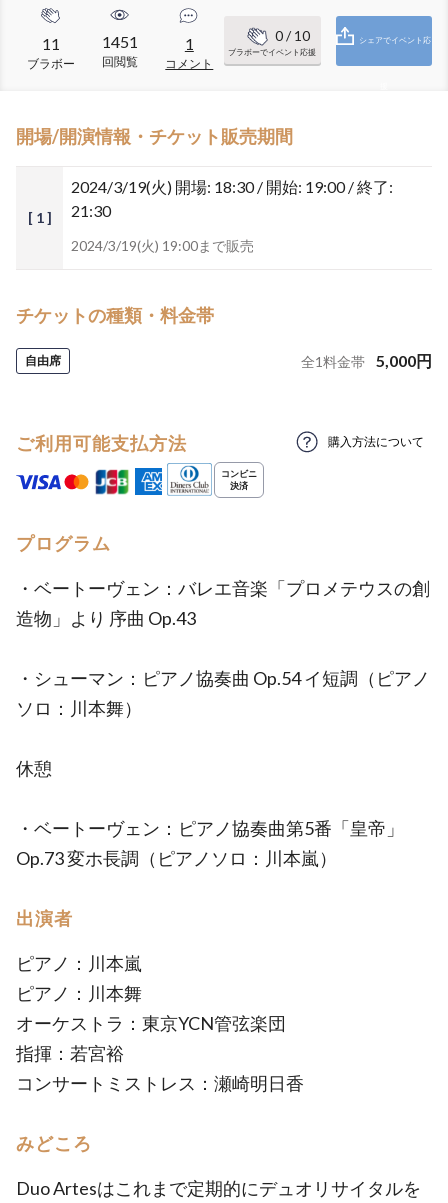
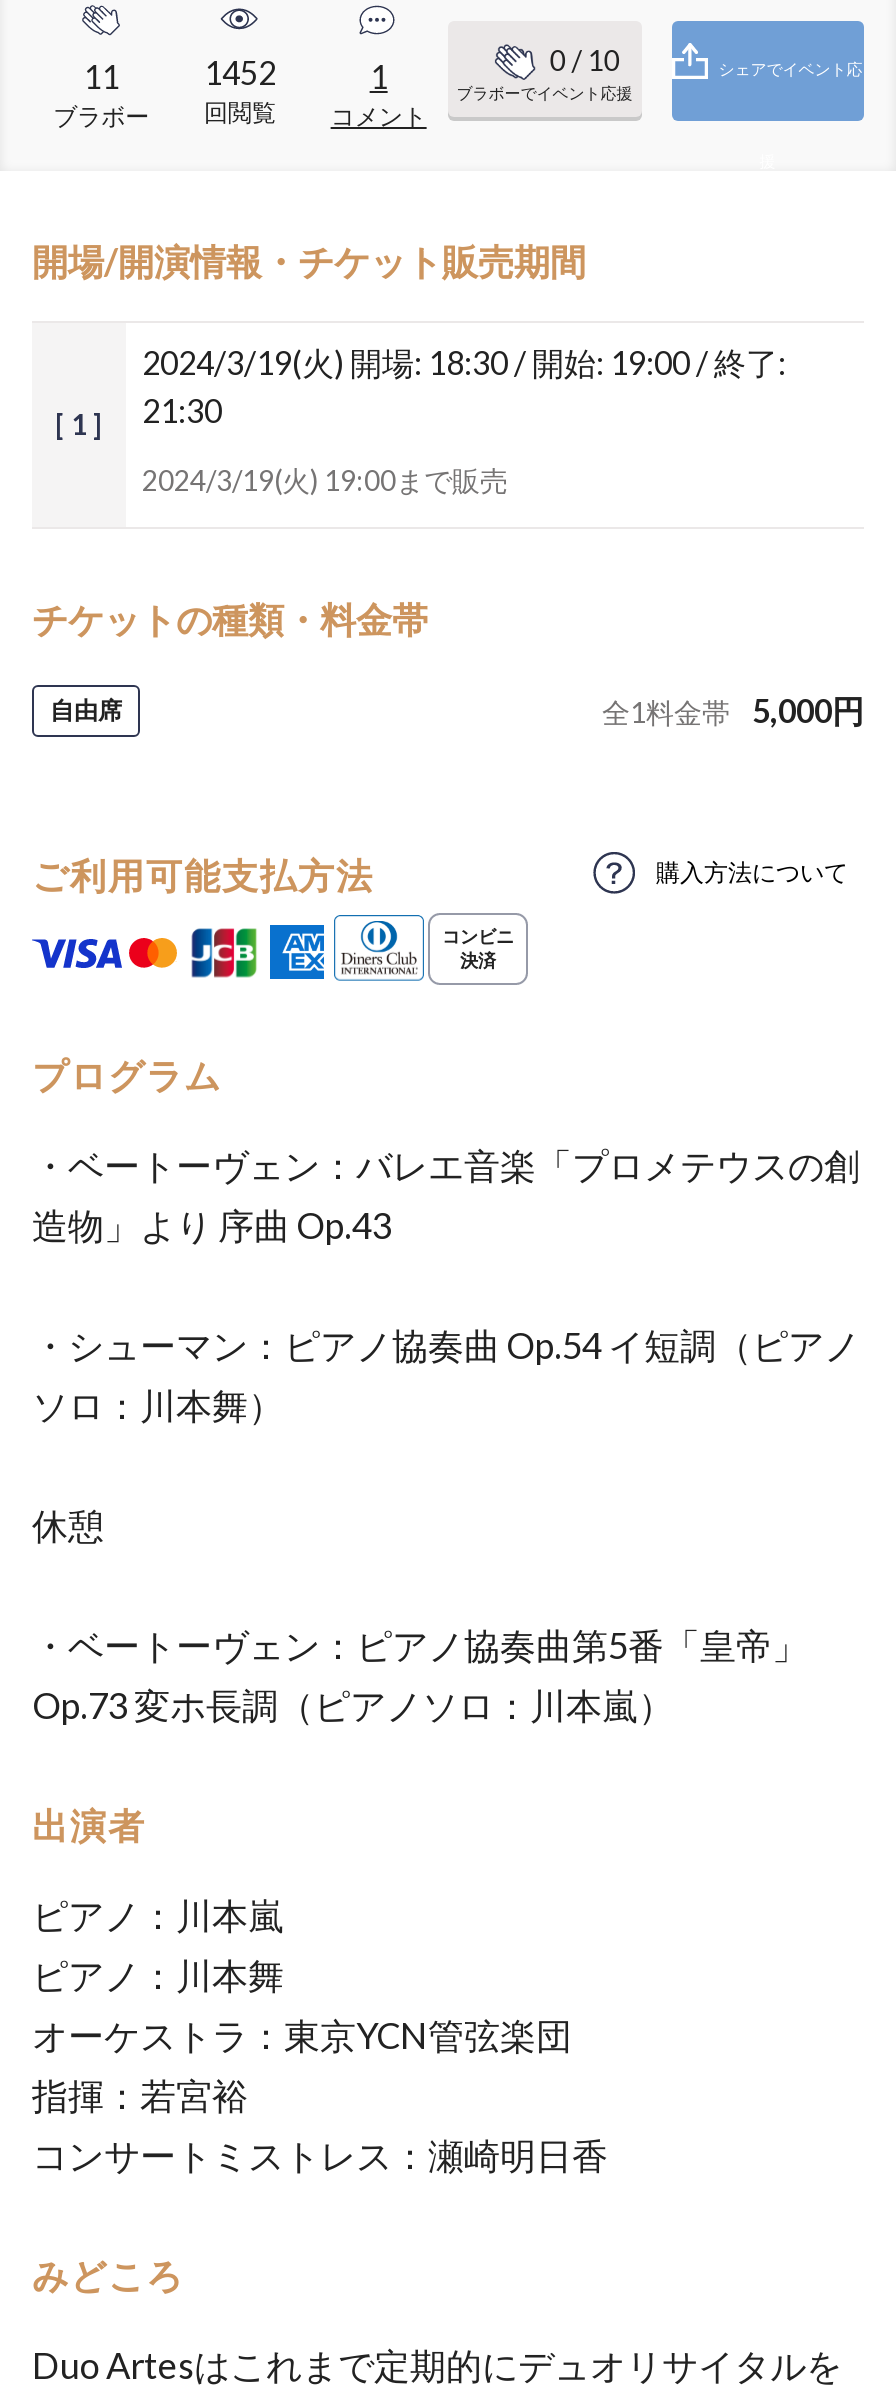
- 1451
+ 1452
